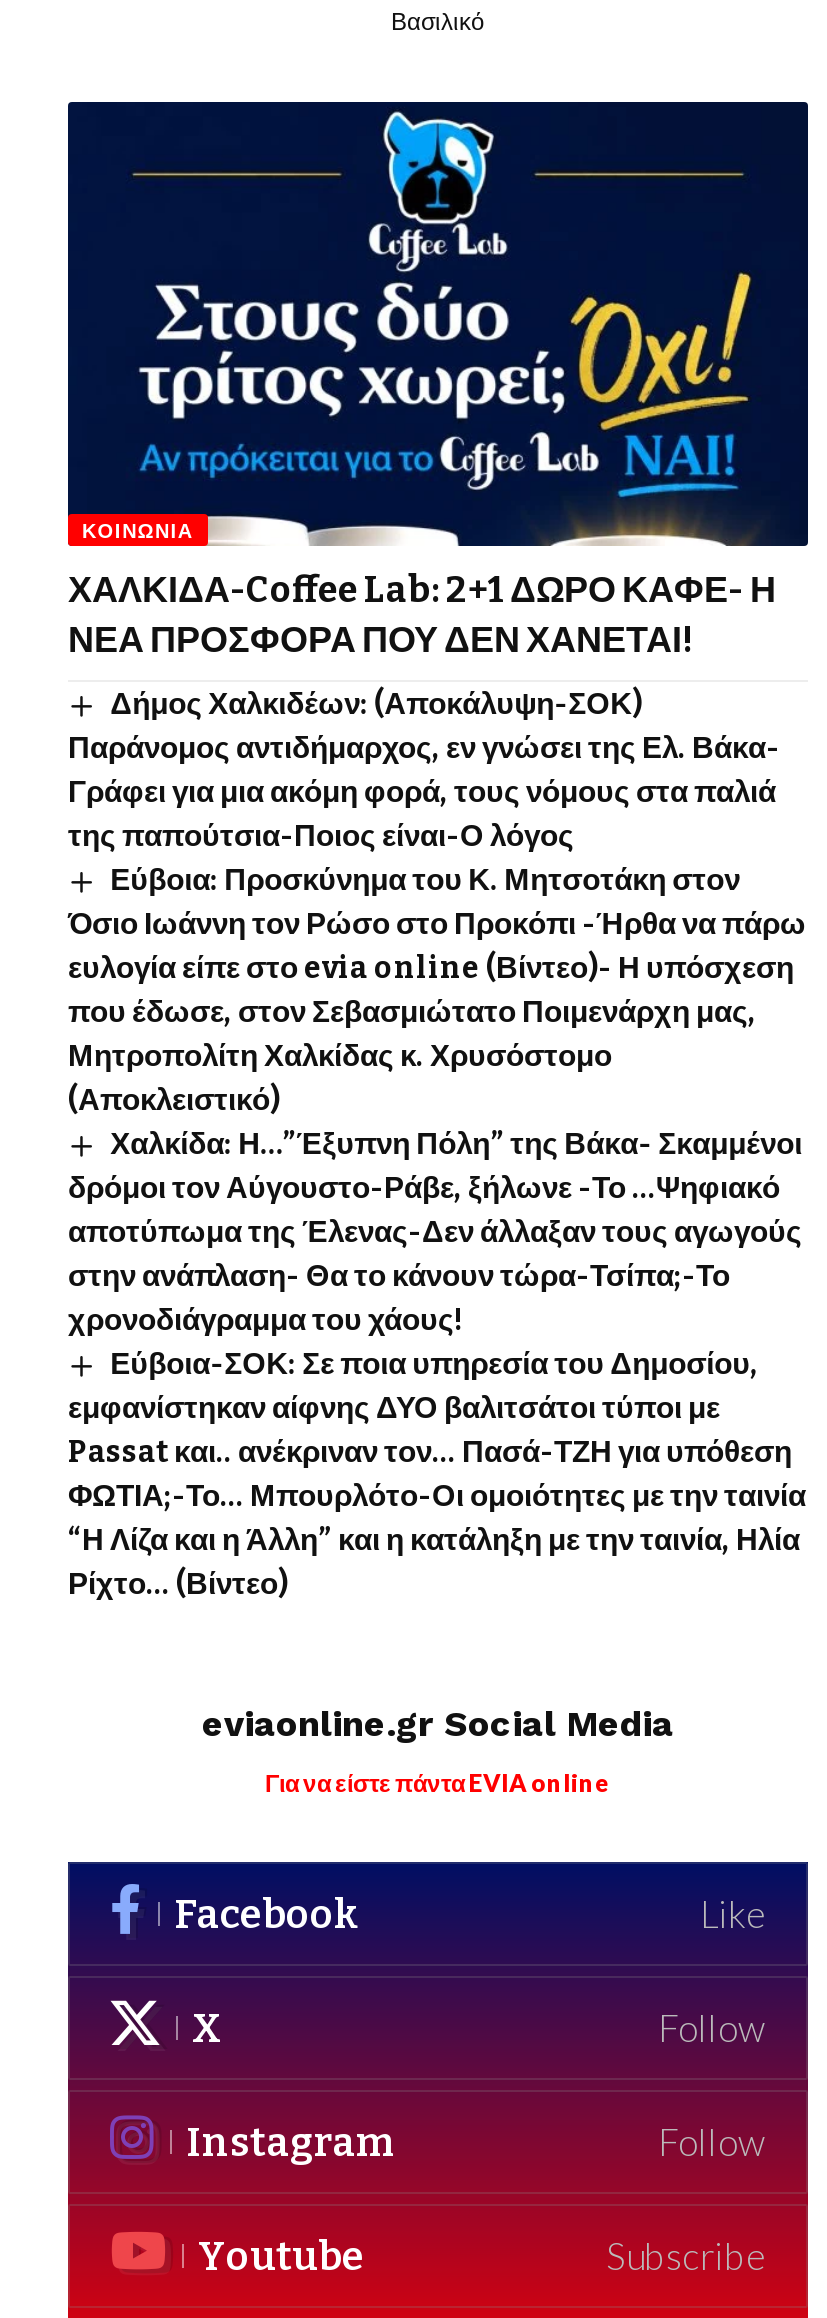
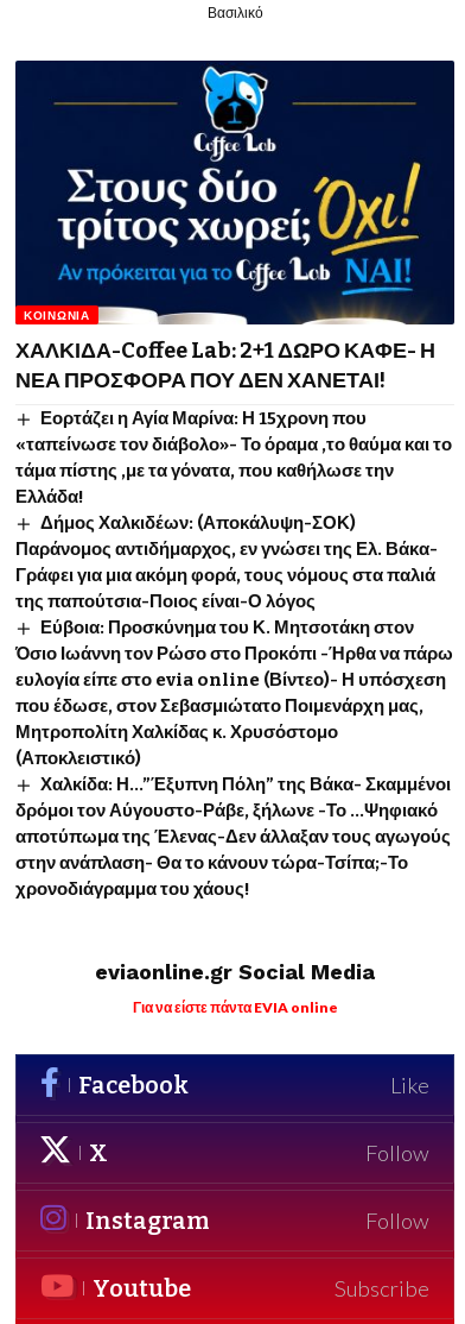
+ Εορτάζει η Αγία Μαρίνα: Η 15χρονη που
+ «ταπείνωσε τον διάβολο»- Το όραμα ,το θαύμα και το
+ τάμα πίστης ,με τα γόνατα, που καθήλωσε την
+ Ελλάδα!

moved down: Δήμος Χαλκιδέων: (Αποκάλυψη-ΣΟΚ) | Παράνομος αντιδήμαρχος, εν γνώσει της Ελ. Βάκα- | Γράφει για μια ακόμη φορά, τους νόμους στα παλιά | ... | στην ανάπλαση- Θα το κάνουν τώρα-Τσίπα;-Το | χρονοδιάγραμμα του χάους!

- Εύβοια-ΣΟΚ: Σε ποια υπηρεσία του Δημοσίου,
- εμφανίστηκαν αίφνης ΔΥΟ βαλιτσάτοι τύποι με
- Passat και.. ανέκριναν τον… Πασά-ΤΖΗ για υπόθεση
- ΦΩΤΙΑ;-Το… Μπουρλότο-Οι ομοιότητες με την ταινία
- “Η Λίζα και η Άλλη” και η κατάληξη με την ταινία, Ηλία
- Ρίχτο… (Βίντεο)
